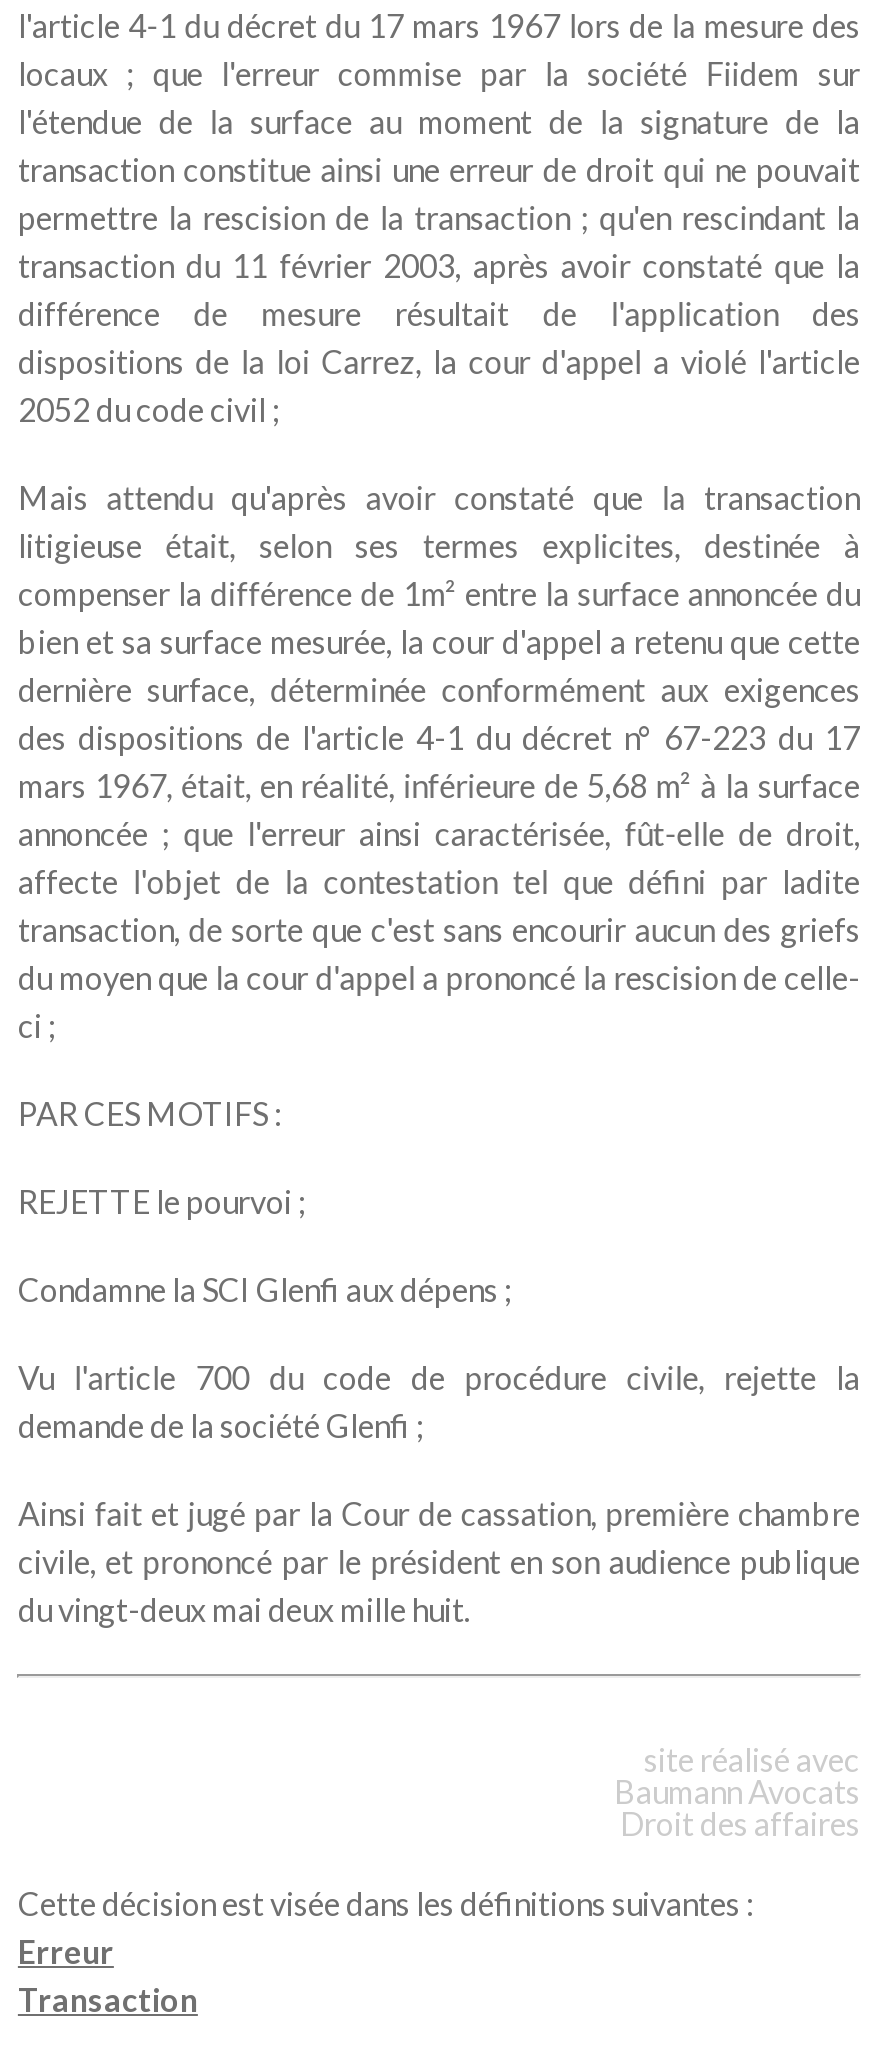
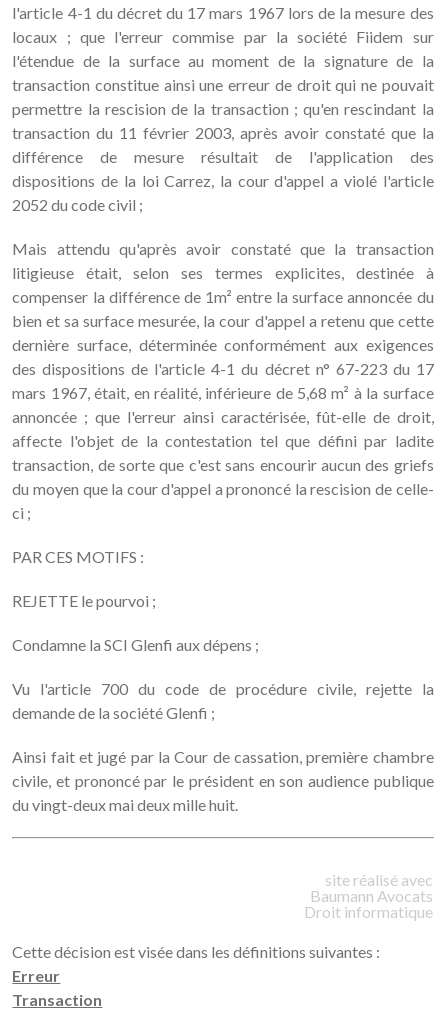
- Droit des affaires
+ Droit informatique
